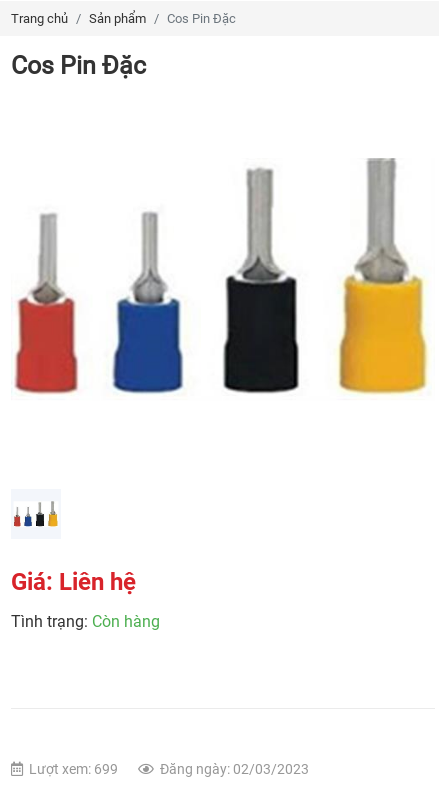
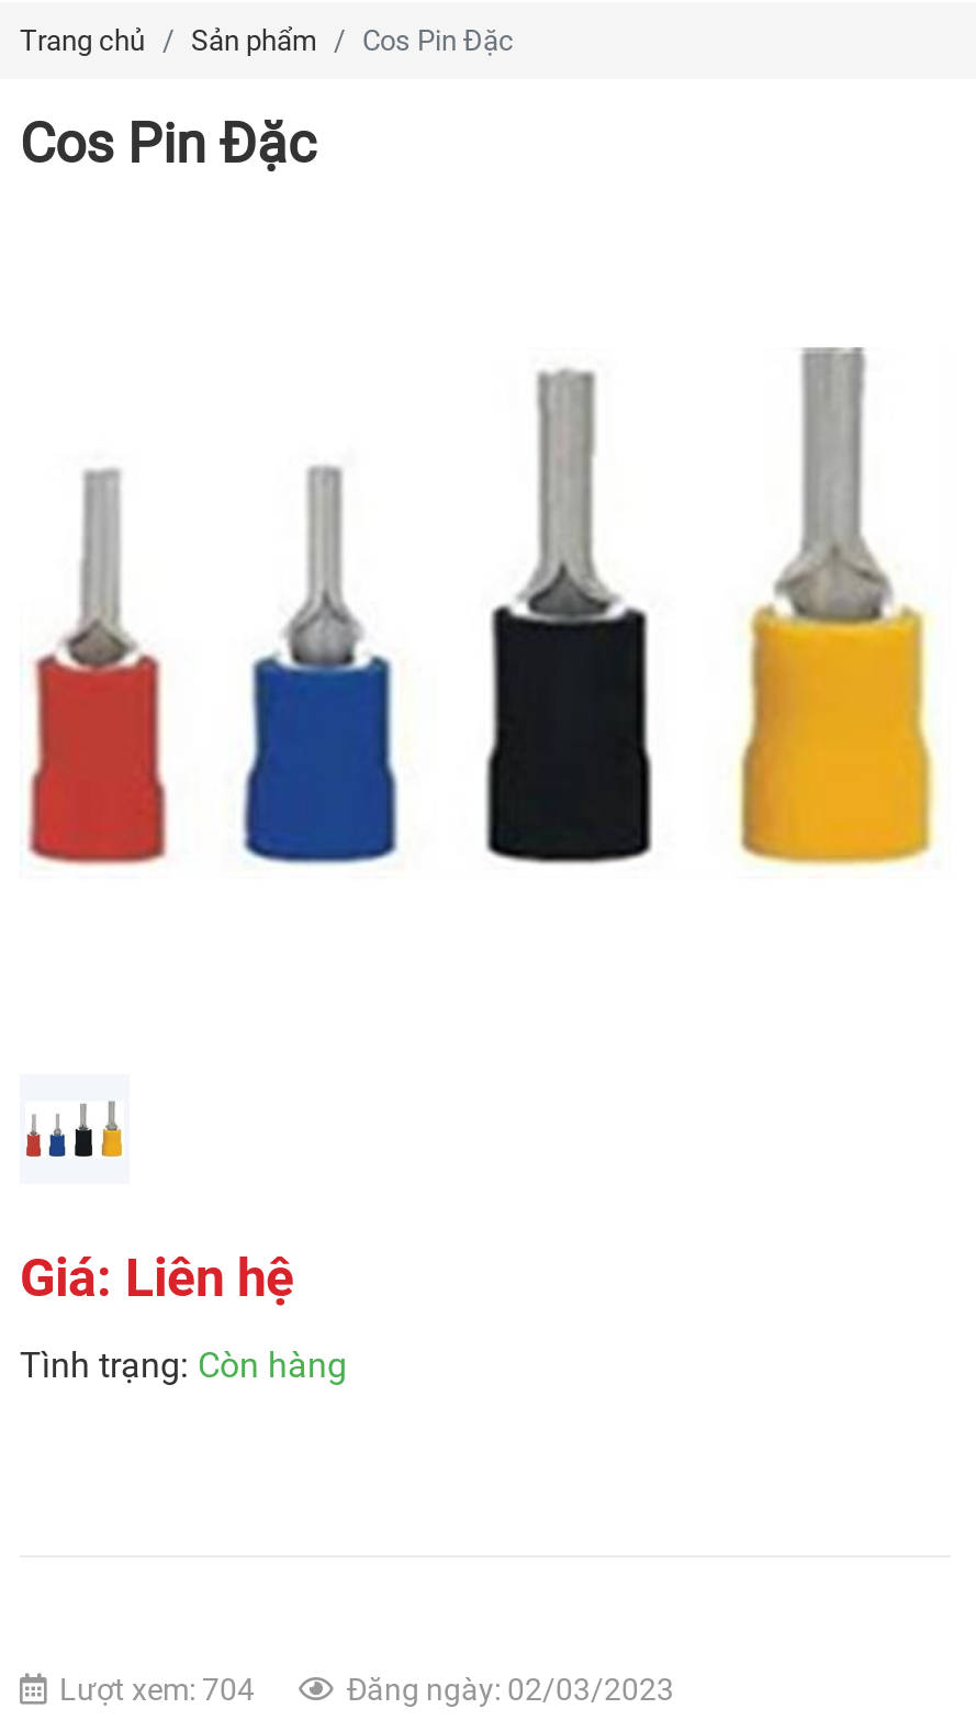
- Lượt xem: 699
+ Lượt xem: 704
